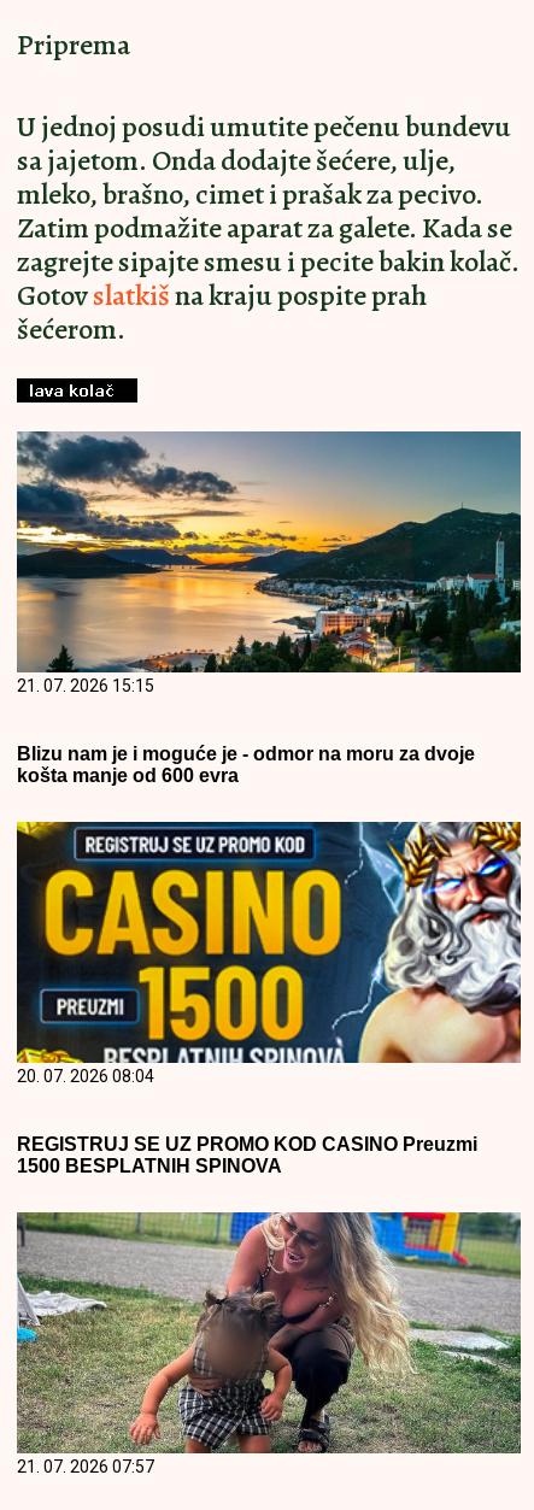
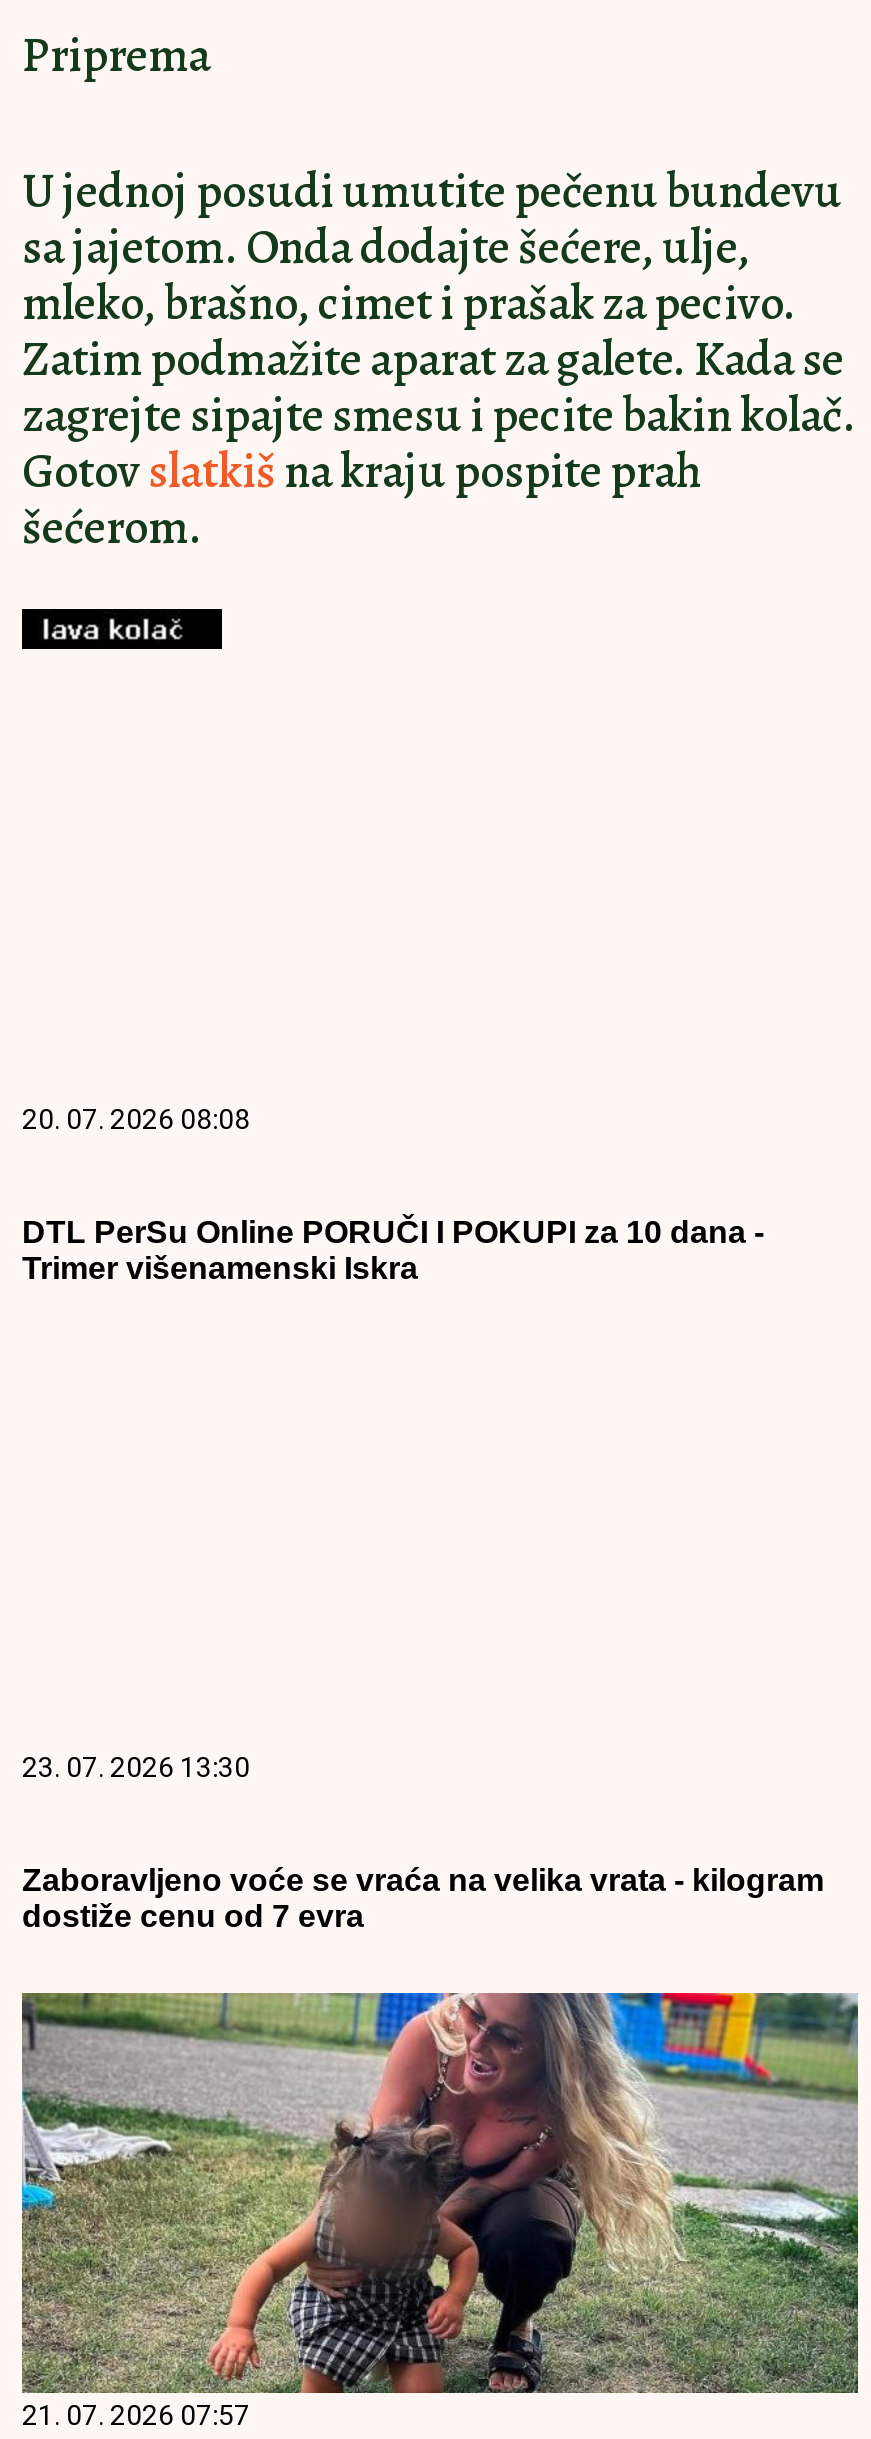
- [image]

- 21. 07. 2026 15:15
+ 20. 07. 2026 08:08

- Blizu nam je i moguće je - odmor na moru za dvoje
- košta manje od 600 evra
+ DTL PerSu Online PORUČI I POKUPI za 10 dana -
+ Trimer višenamenski Iskra

- [image]

- 20. 07. 2026 08:04
+ 23. 07. 2026 13:30

- REGISTRUJ SE UZ PROMO KOD CASINO Preuzmi
- 1500 BESPLATNIH SPINOVA
+ Zaboravljeno voće se vraća na velika vrata - kilogram
+ dostiže cenu od 7 evra
